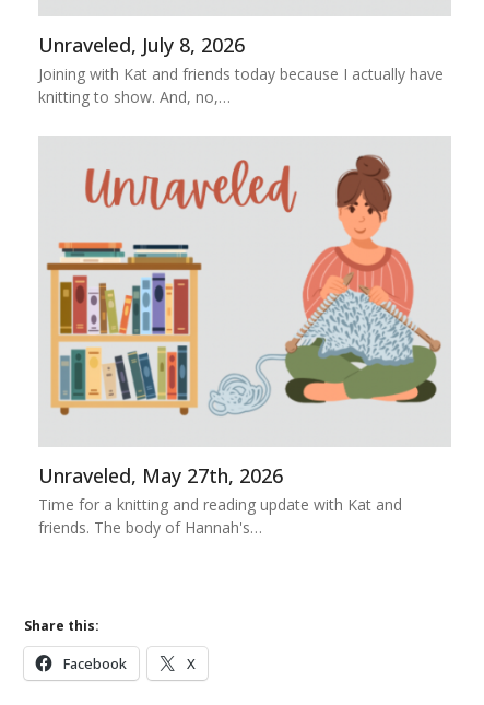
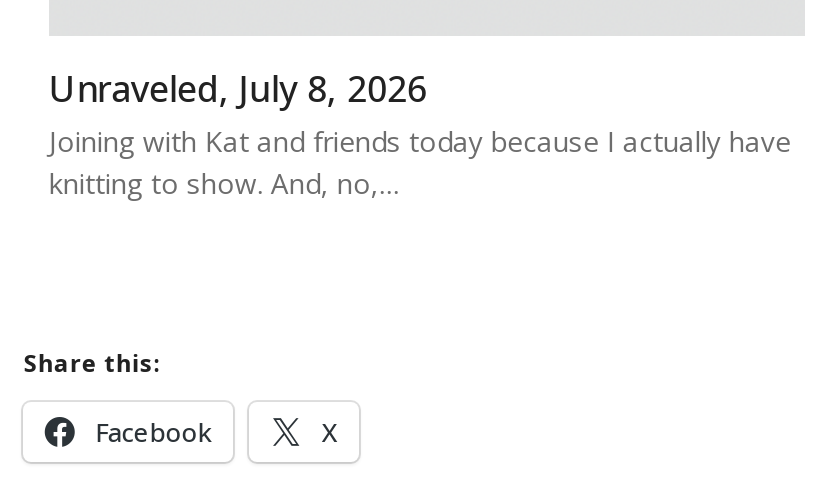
- [image]

- Unraveled, May 27th, 2026
- Time for a knitting and reading update with Kat and
- friends. The body of Hannah's…
